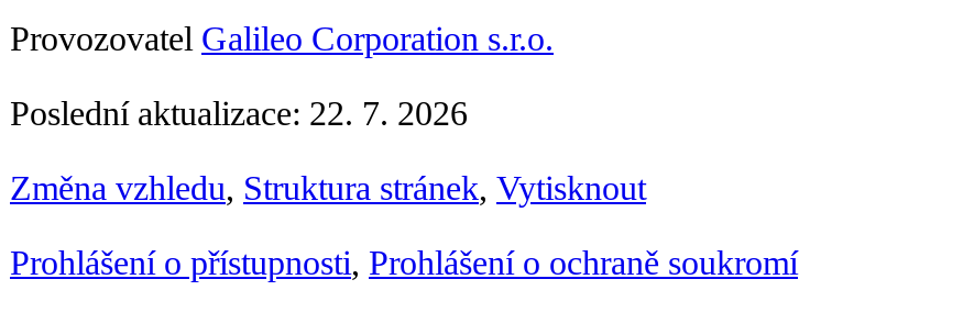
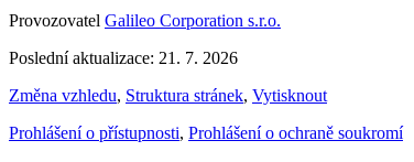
- Poslední aktualizace: 22. 7. 2026
+ Poslední aktualizace: 21. 7. 2026
